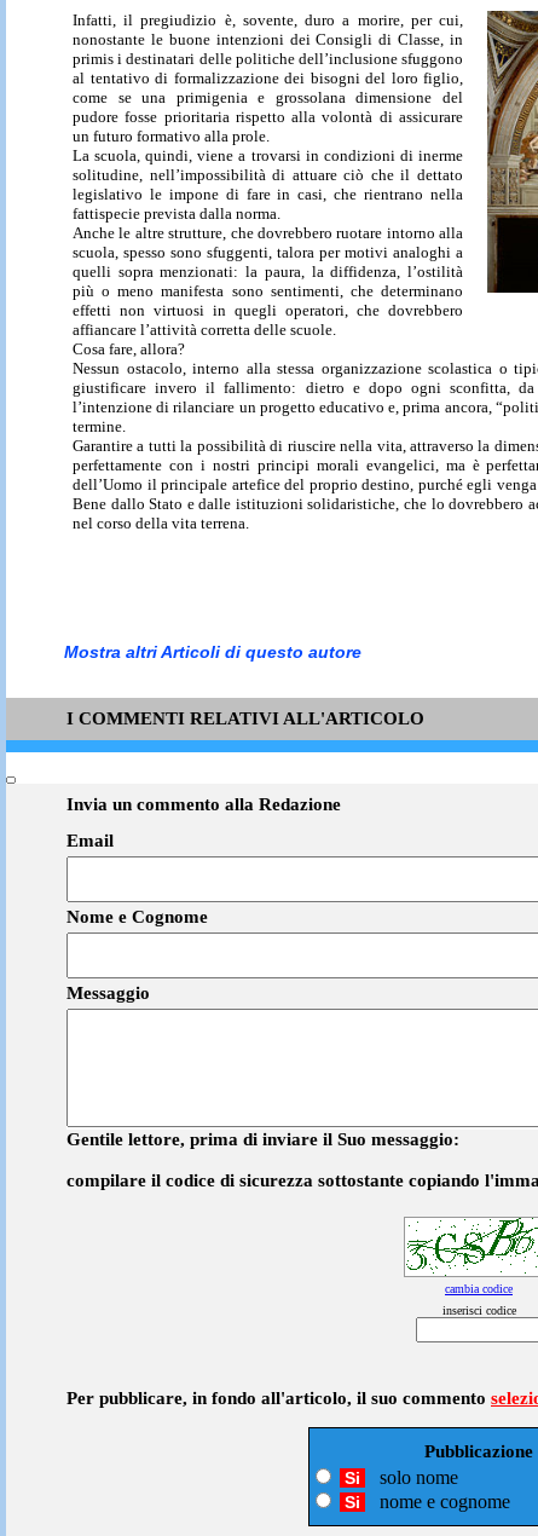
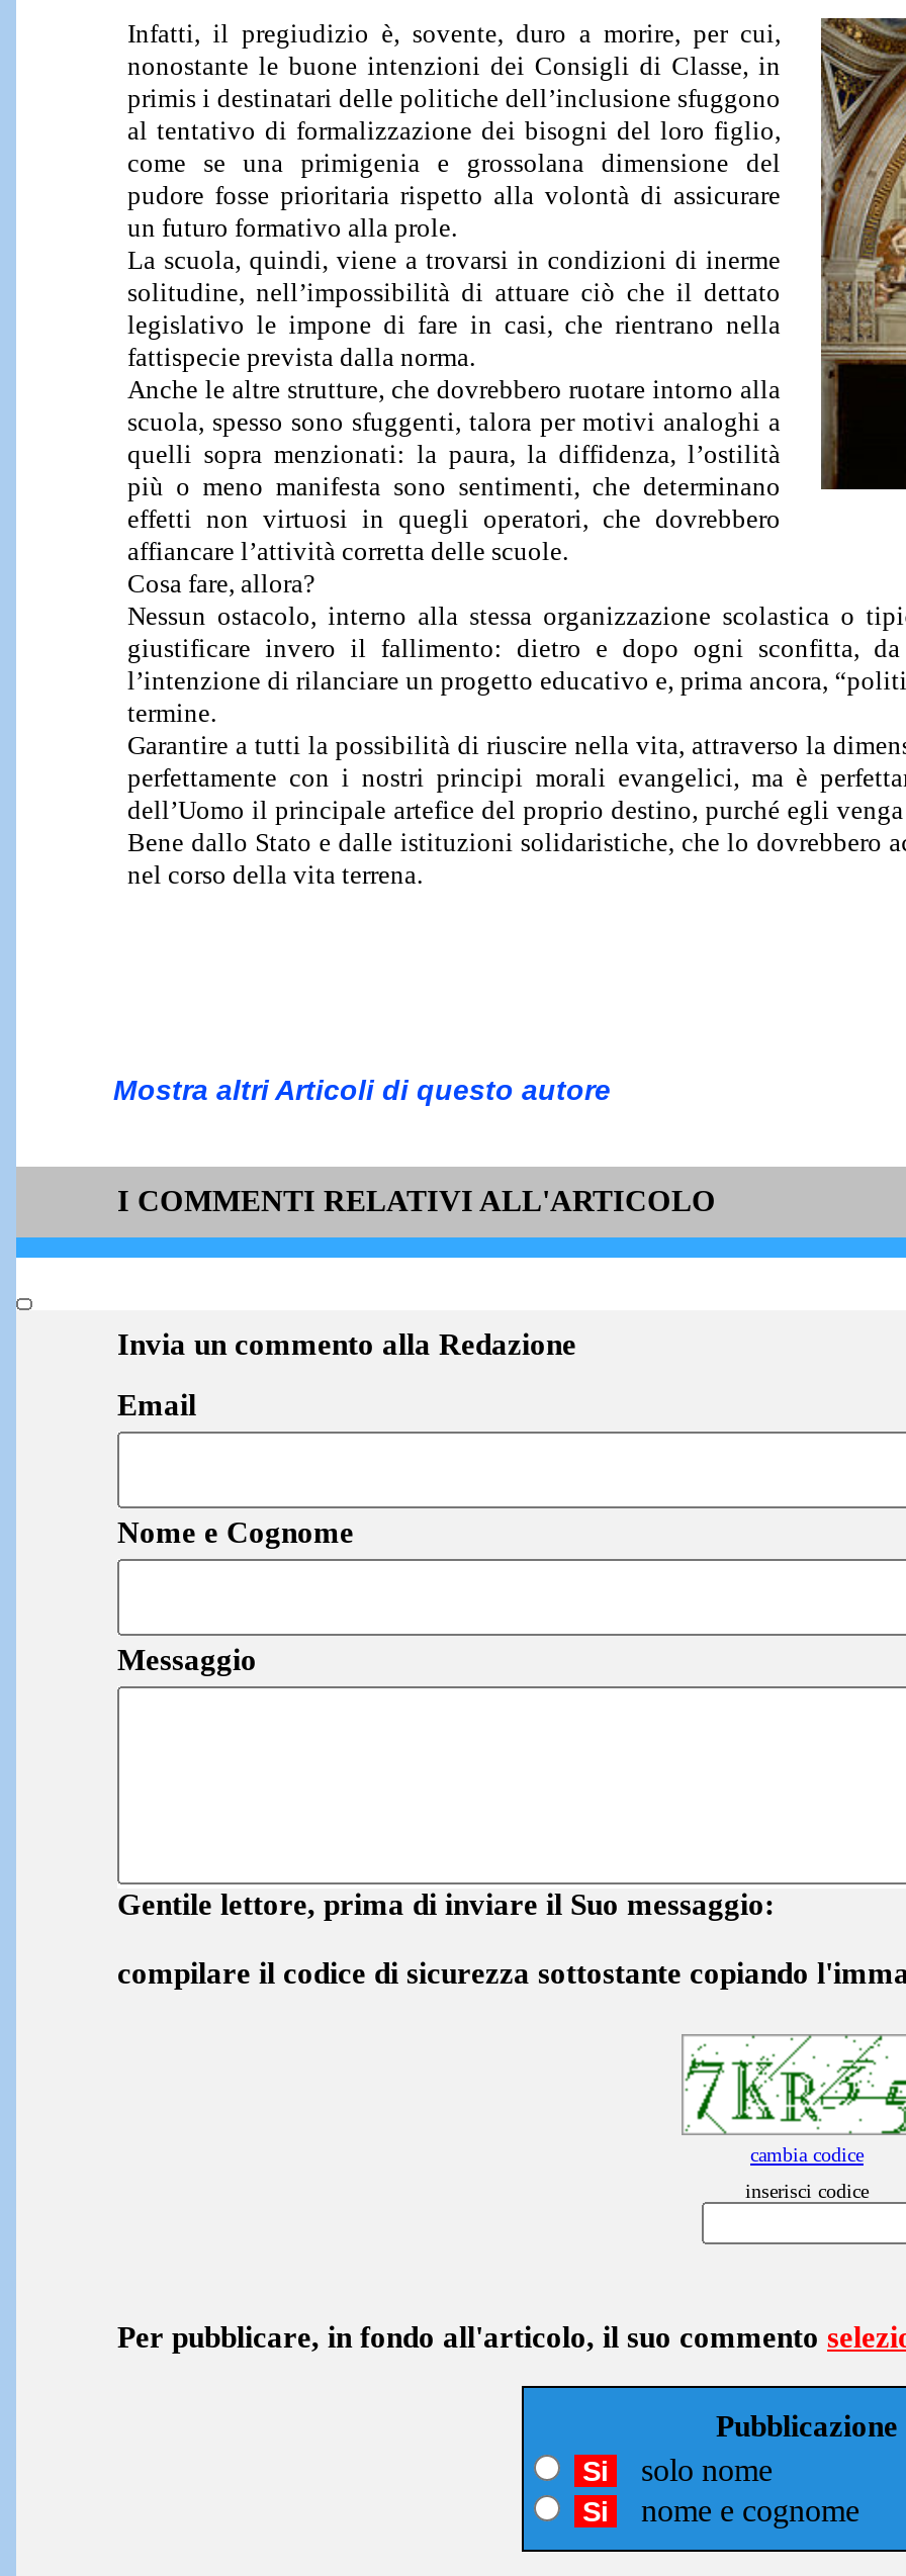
- [image]
+ [image]
